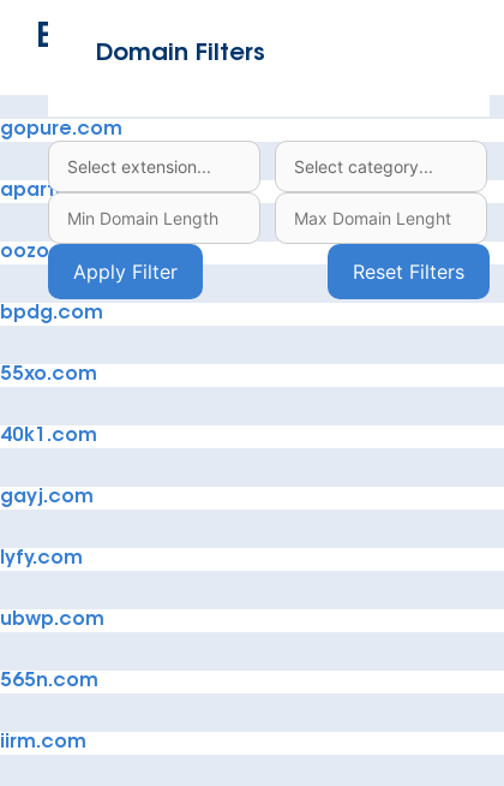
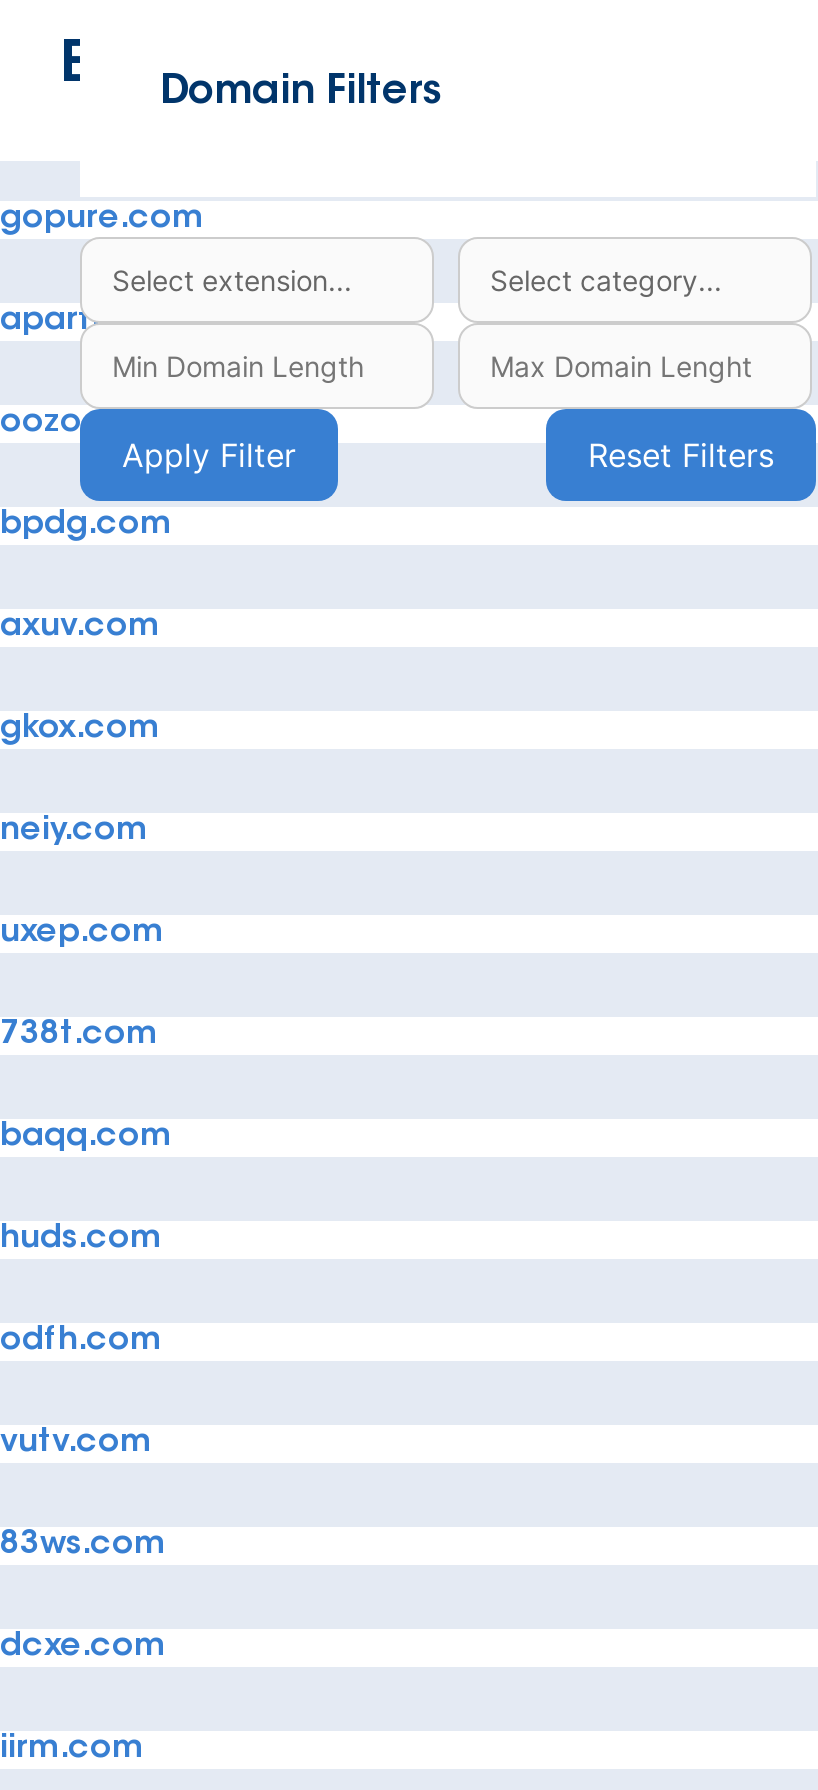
- 55xo.com
- 40k1.com
- gayj.com
- lyfy.com
- ubwp.com
- 565n.com
+ axuv.com
+ gkox.com
+ neiy.com
+ uxep.com
+ 738t.com
+ baqq.com
+ huds.com
+ odfh.com
+ vutv.com
+ 83ws.com
+ dcxe.com
